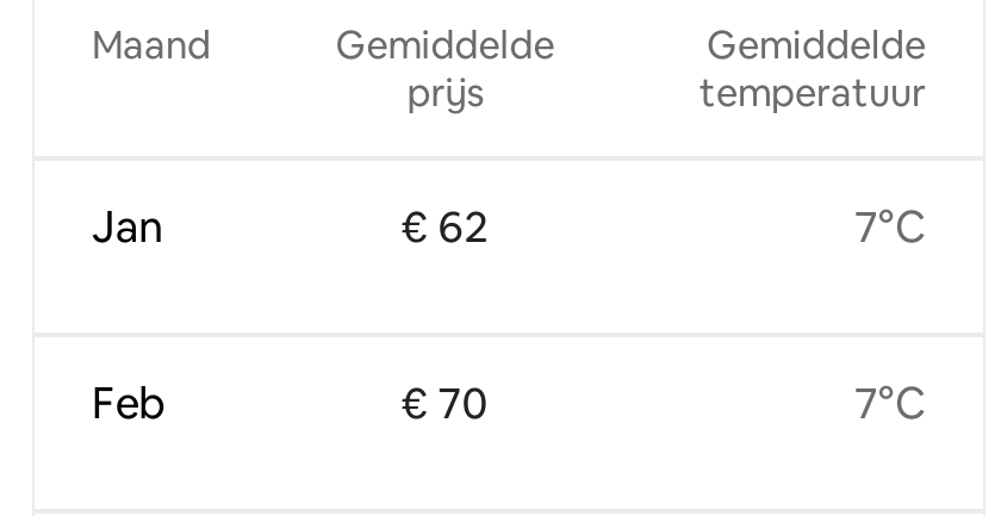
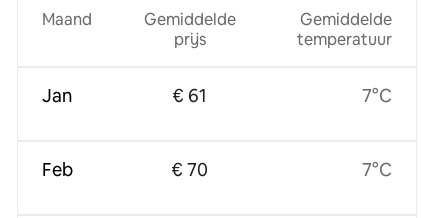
- € 62
+ € 61
